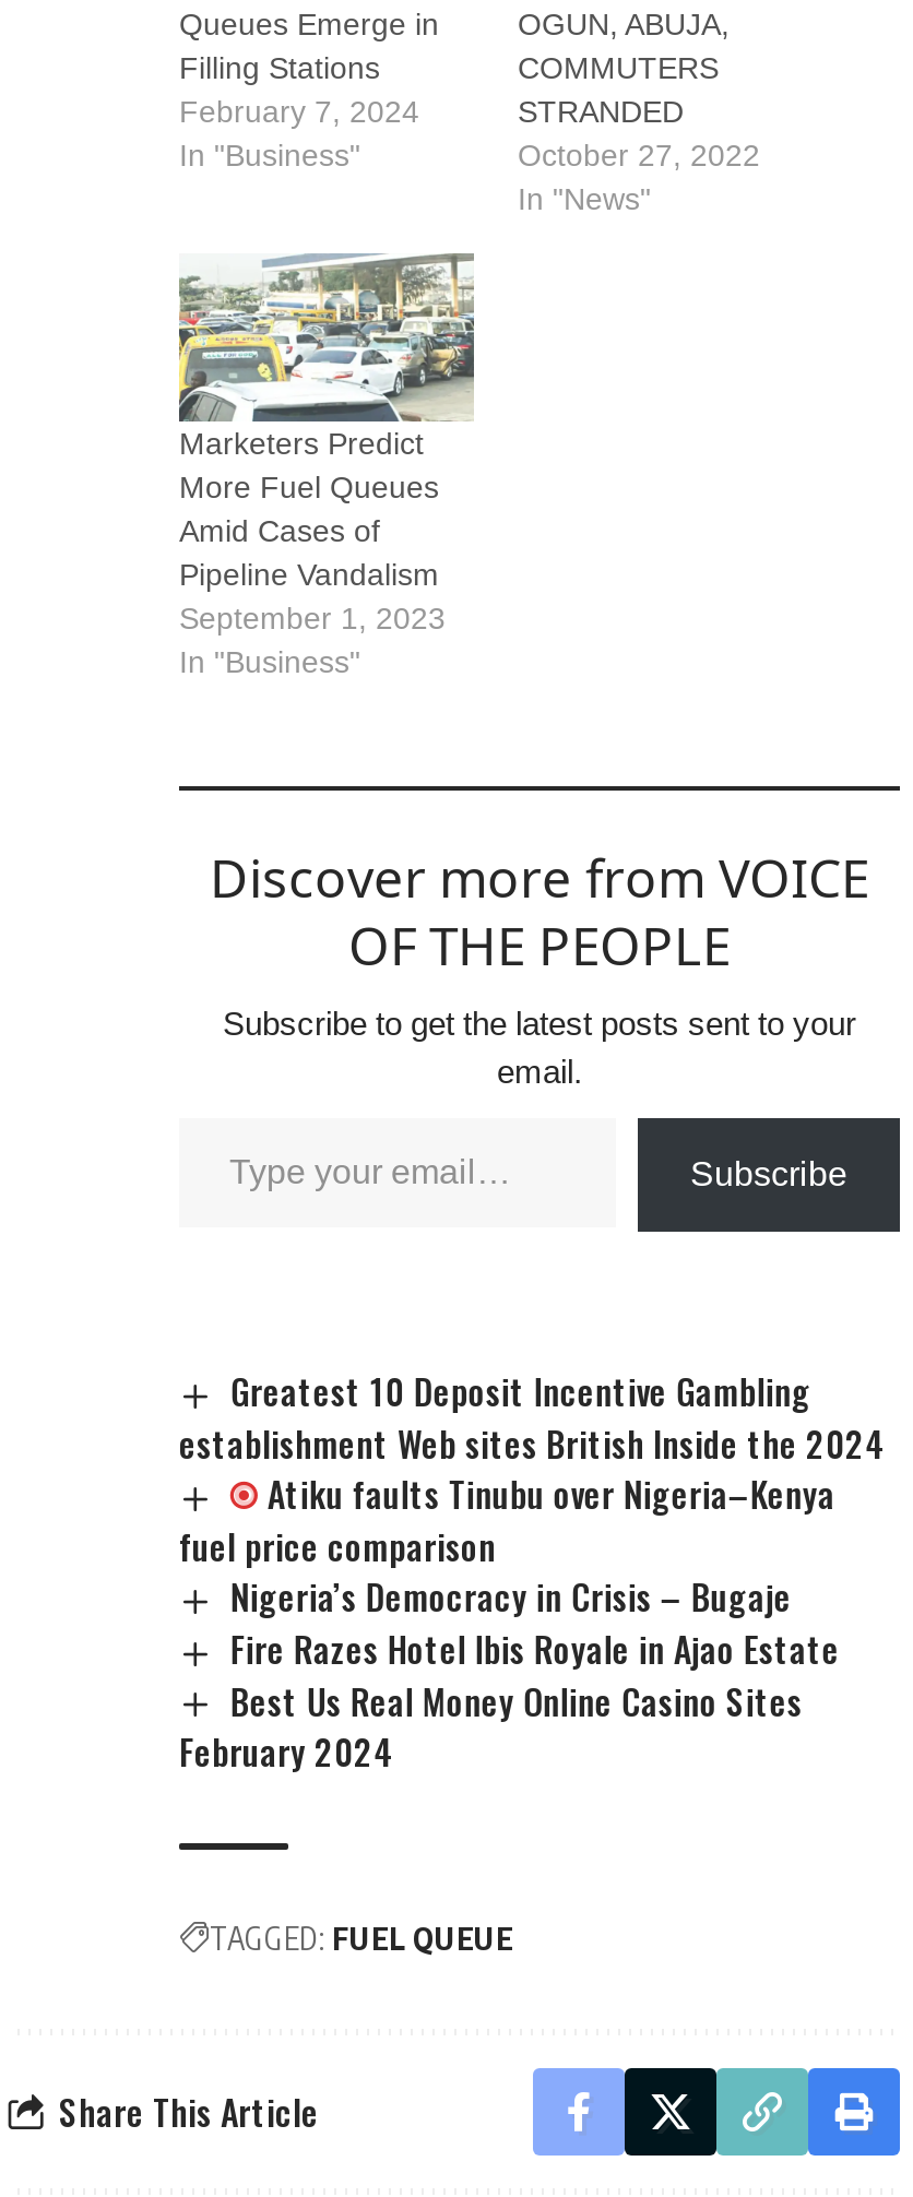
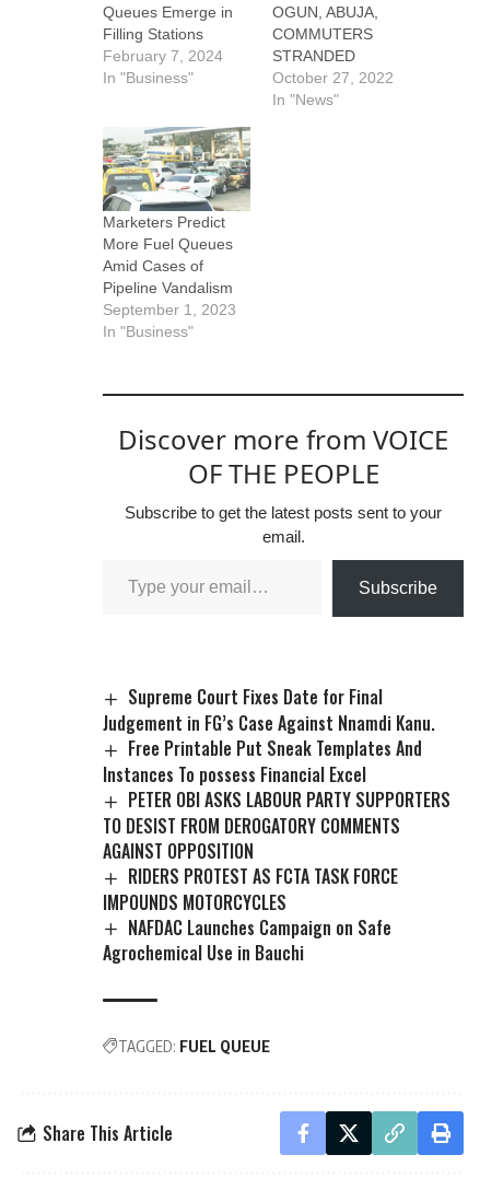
- Greatest 10 Deposit Incentive Gambling
- establishment Web sites British Inside the 2024
- Atiku faults Tinubu over Nigeria–Kenya
- fuel price comparison
- Nigeria’s Democracy in Crisis – Bugaje
- Fire Razes Hotel Ibis Royale in Ajao Estate
- Best Us Real Money Online Casino Sites
- February 2024
+ Supreme Court Fixes Date for Final
+ Judgement in FG’s Case Against Nnamdi Kanu.
+ Free Printable Put Sneak Templates And
+ Instances To possess Financial Excel
+ PETER OBI ASKS LABOUR PARTY SUPPORTERS
+ TO DESIST FROM DEROGATORY COMMENTS
+ AGAINST OPPOSITION
+ RIDERS PROTEST AS FCTA TASK FORCE
+ IMPOUNDS MOTORCYCLES
+ NAFDAC Launches Campaign on Safe
+ Agrochemical Use in Bauchi
